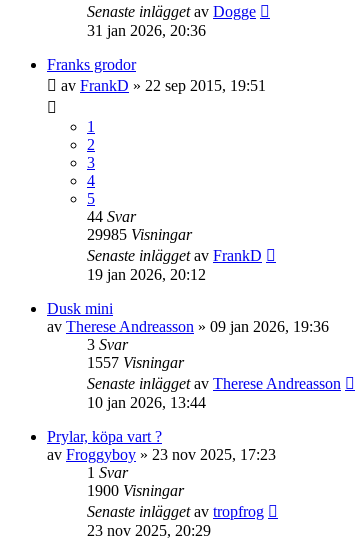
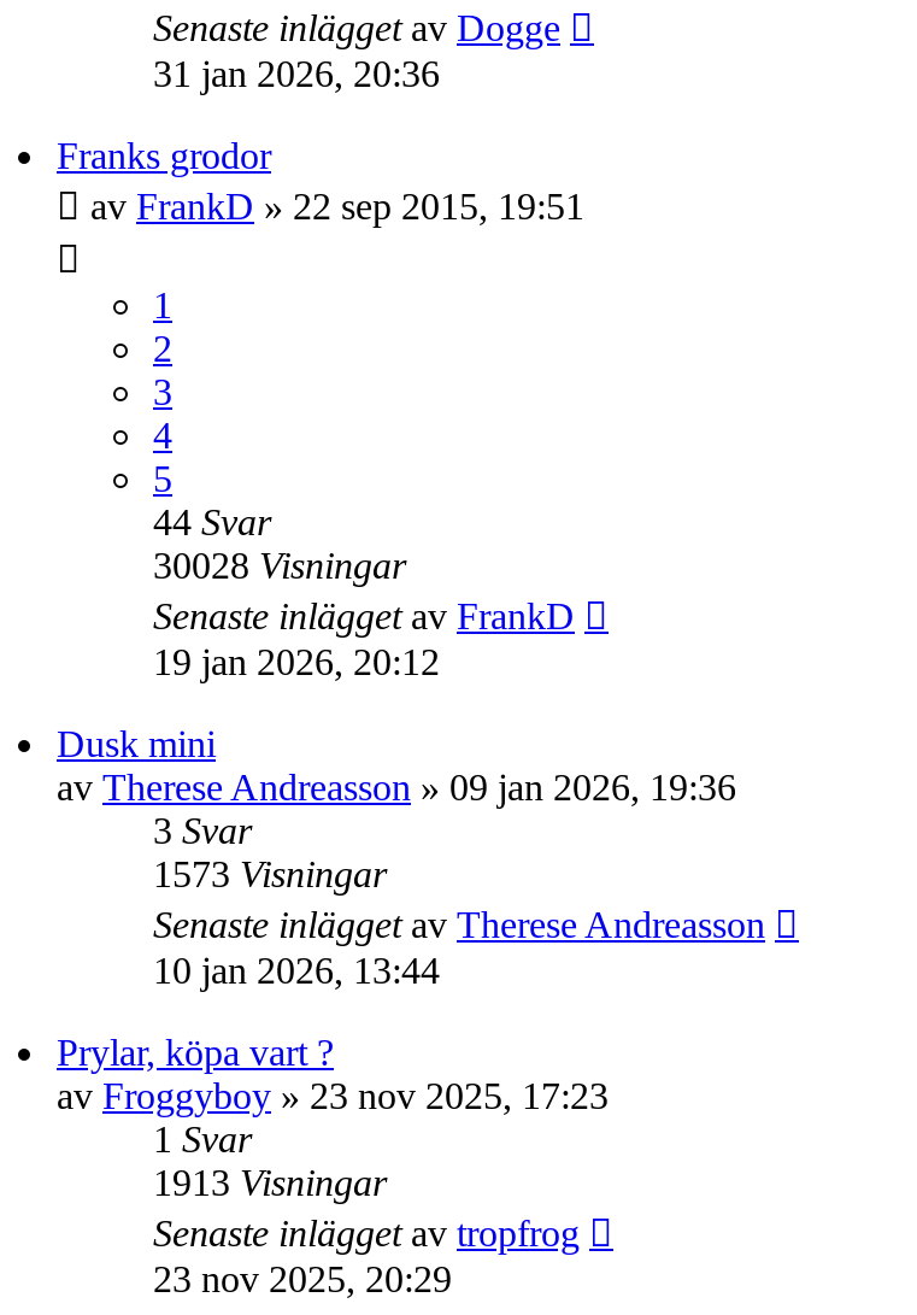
- 29985 Visningar
+ 30028 Visningar

- 1557 Visningar
+ 1573 Visningar

- 1900 Visningar
+ 1913 Visningar
